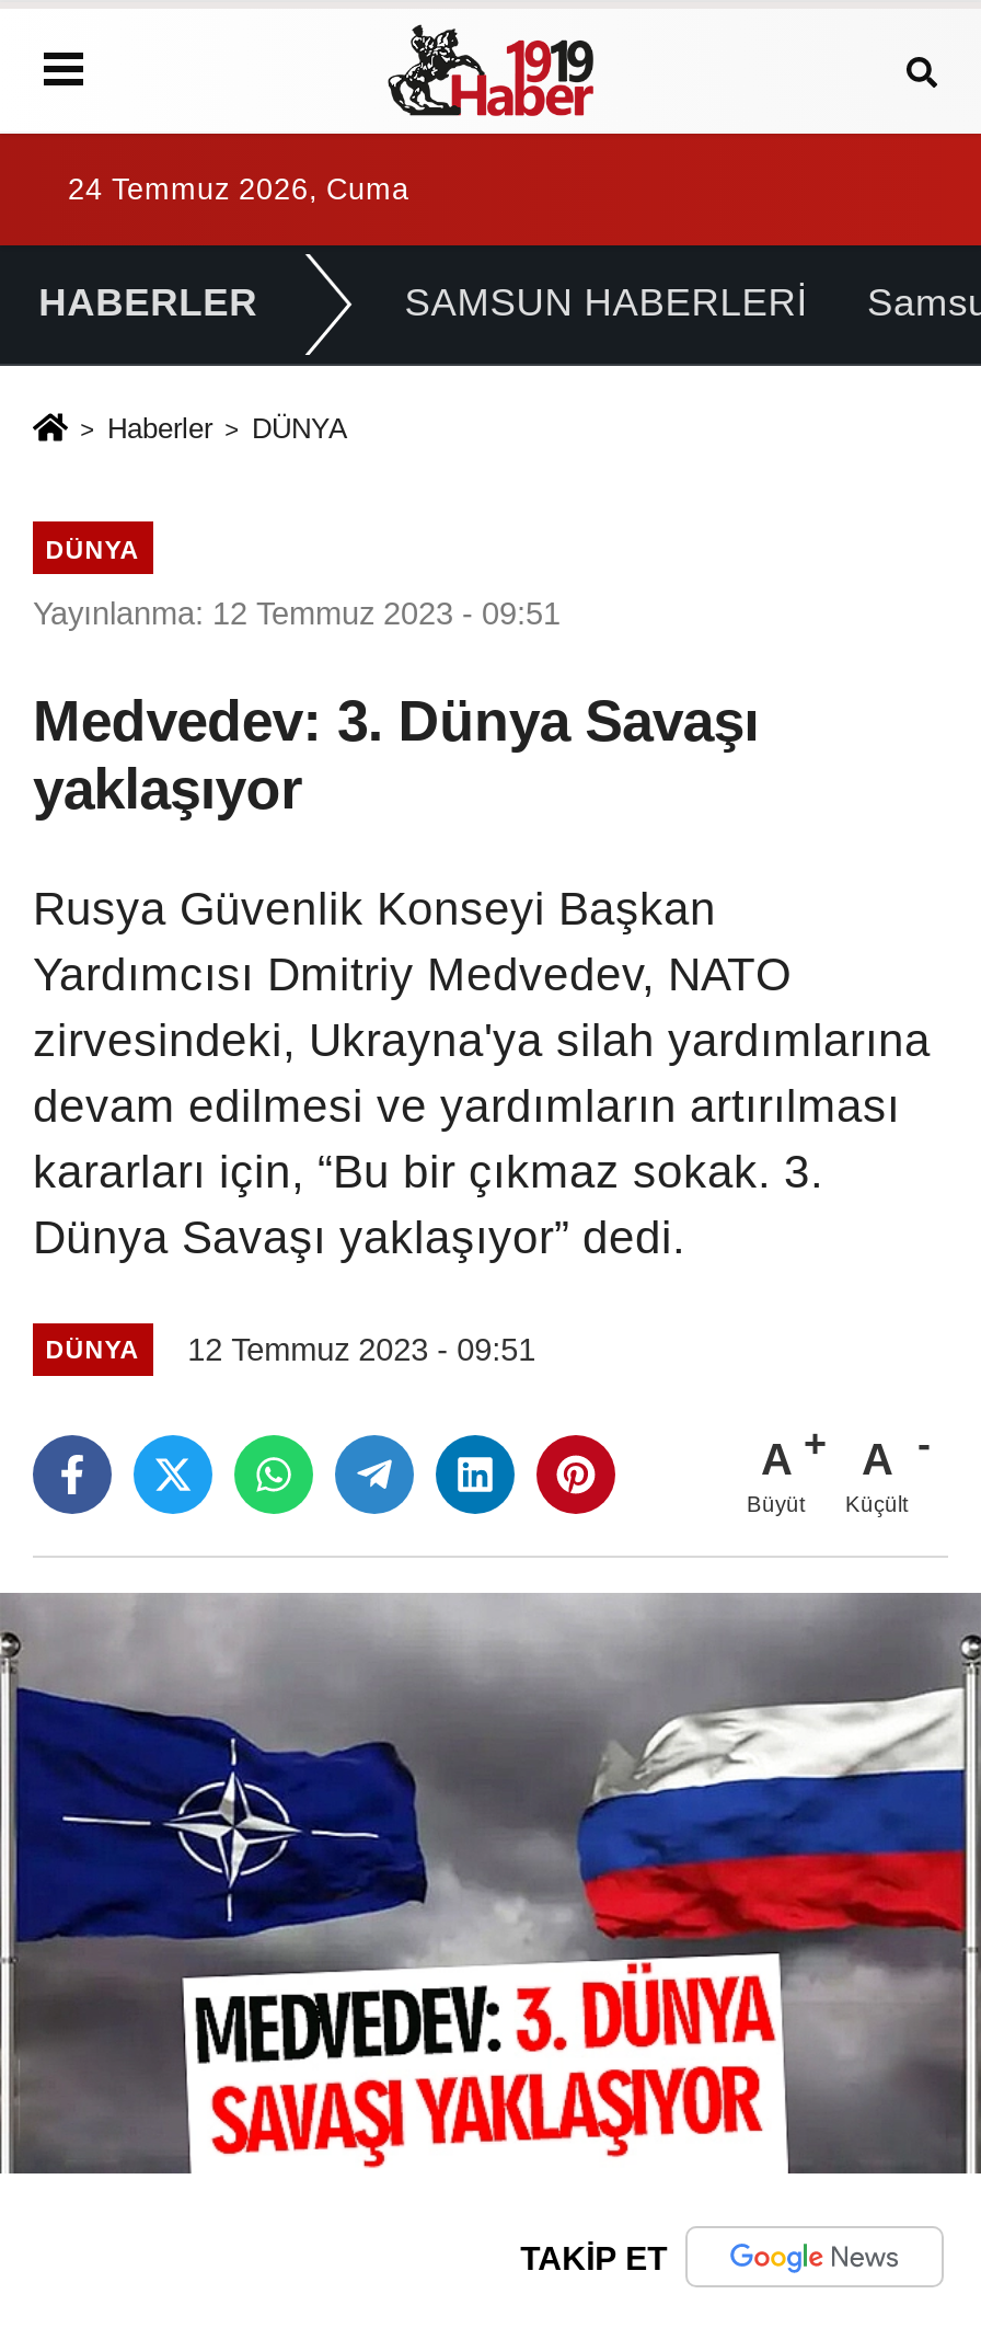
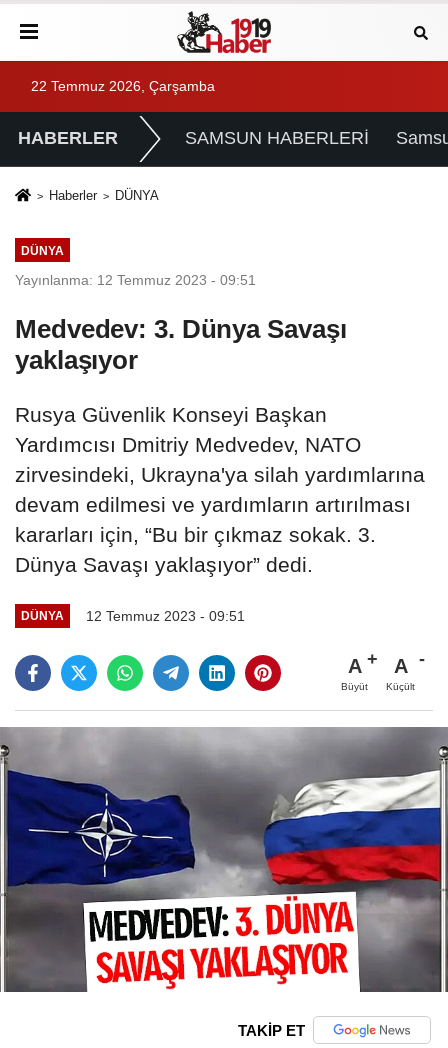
- 24 Temmuz 2026, Cuma
+ 22 Temmuz 2026, Çarşamba
